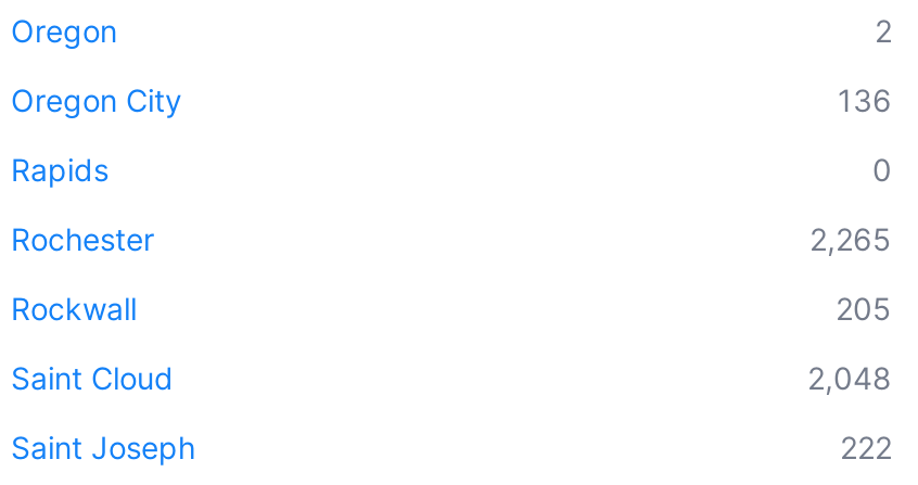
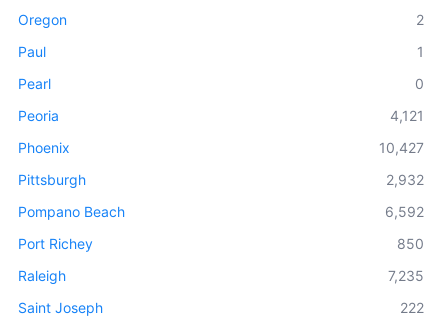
- Oregon City
- 136
+ Paul
+ 1

- Rapids
+ Pearl

- Rochester
- 2,265
- Rockwall
- 205
- Saint Cloud
- 2,048
+ Peoria
+ 4,121
+ Phoenix
+ 10,427
+ Pittsburgh
+ 2,932
+ Pompano Beach
+ 6,592
+ Port Richey
+ 850
+ Raleigh
+ 7,235
